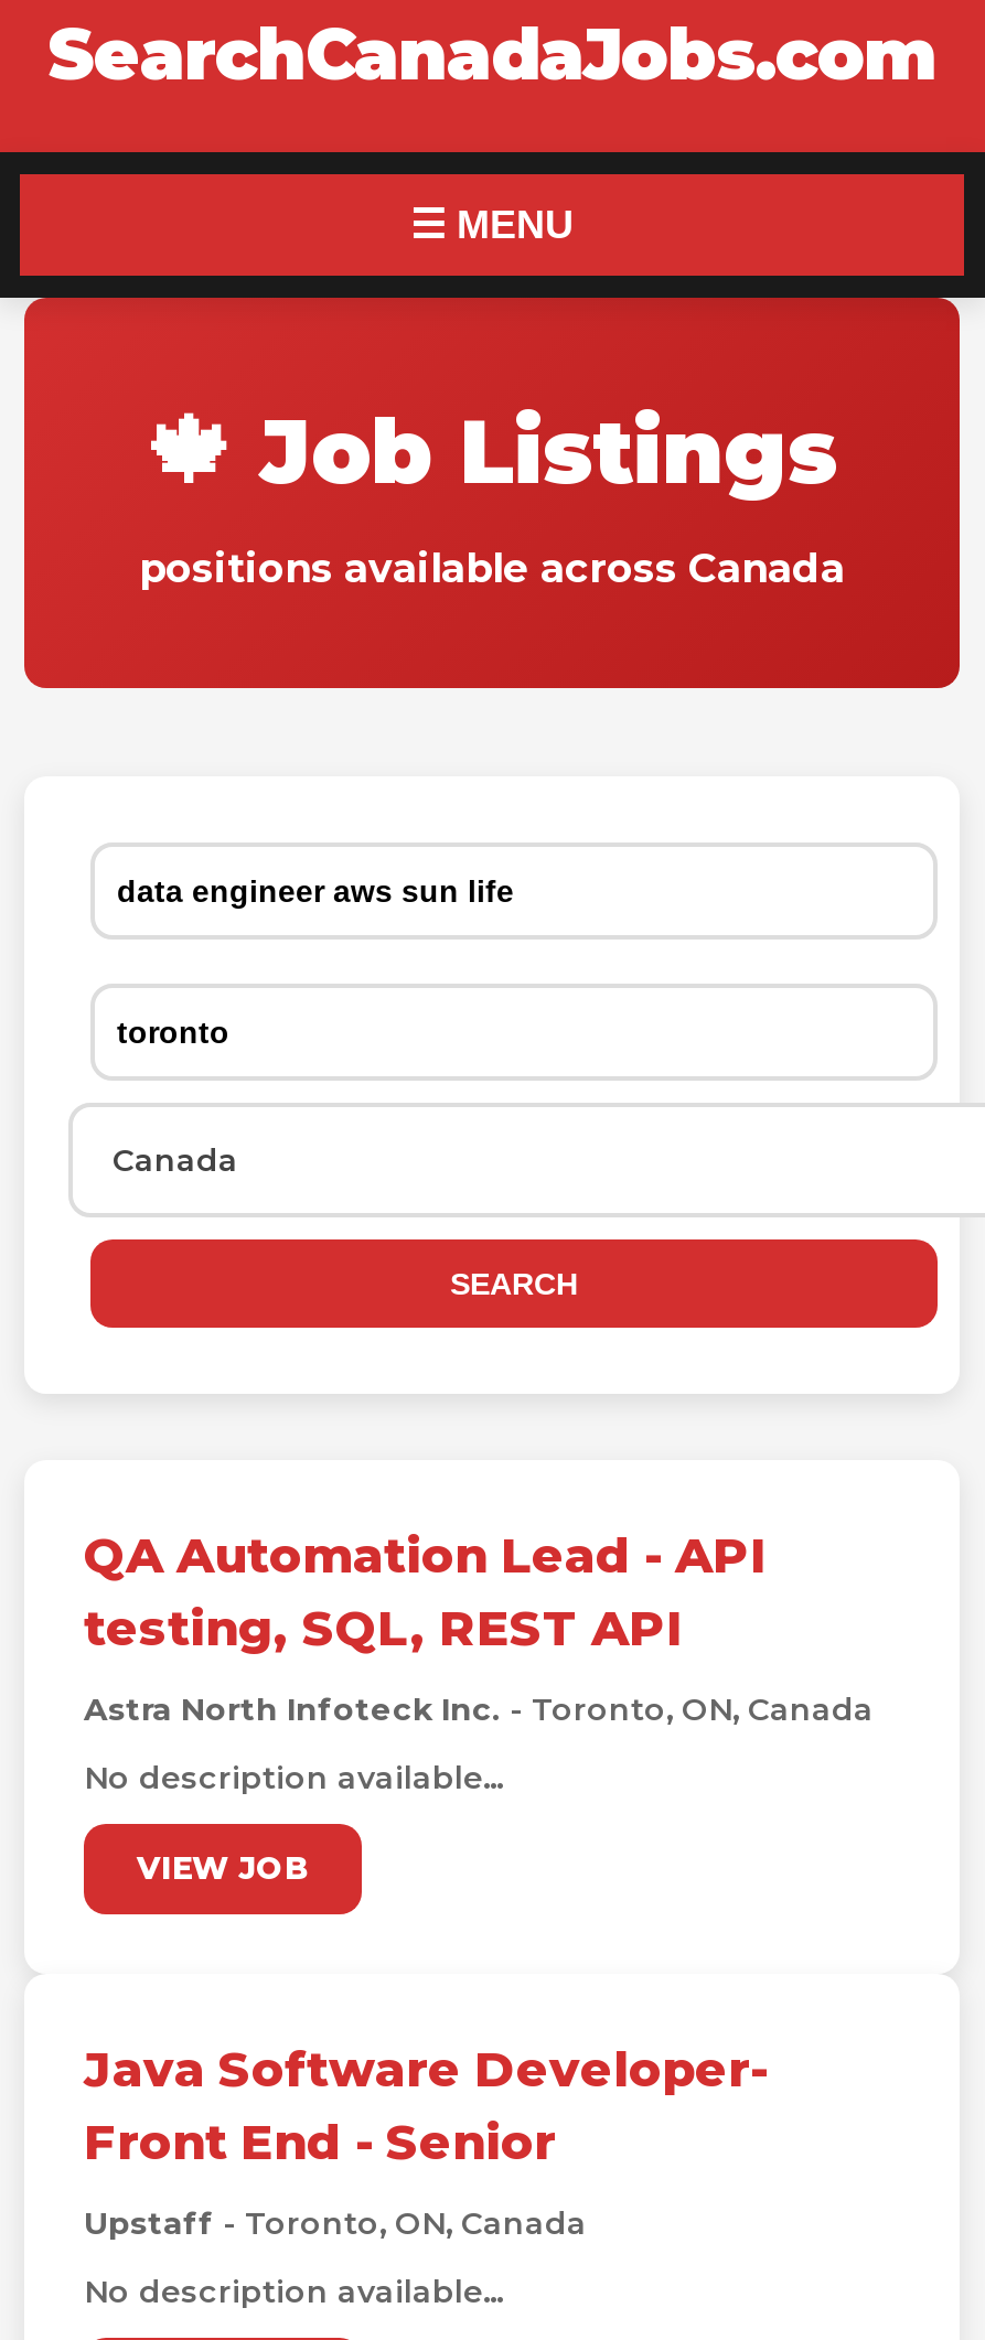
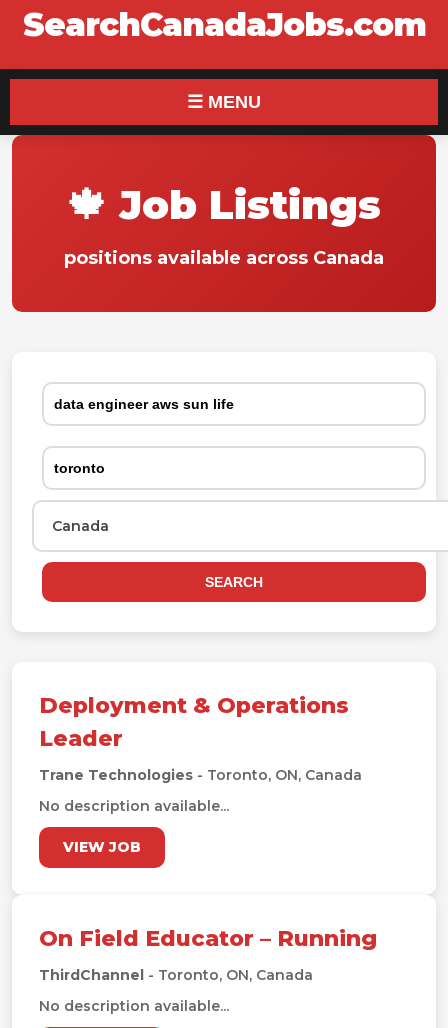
- QA Automation Lead - API
- testing, SQL, REST API
+ Deployment & Operations
+ Leader

- Astra North Infoteck Inc. - Toronto, ON, Canada
+ Trane Technologies - Toronto, ON, Canada

- Java Software Developer-
- Front End - Senior
+ On Field Educator – Running

- Upstaff - Toronto, ON, Canada
+ ThirdChannel - Toronto, ON, Canada
